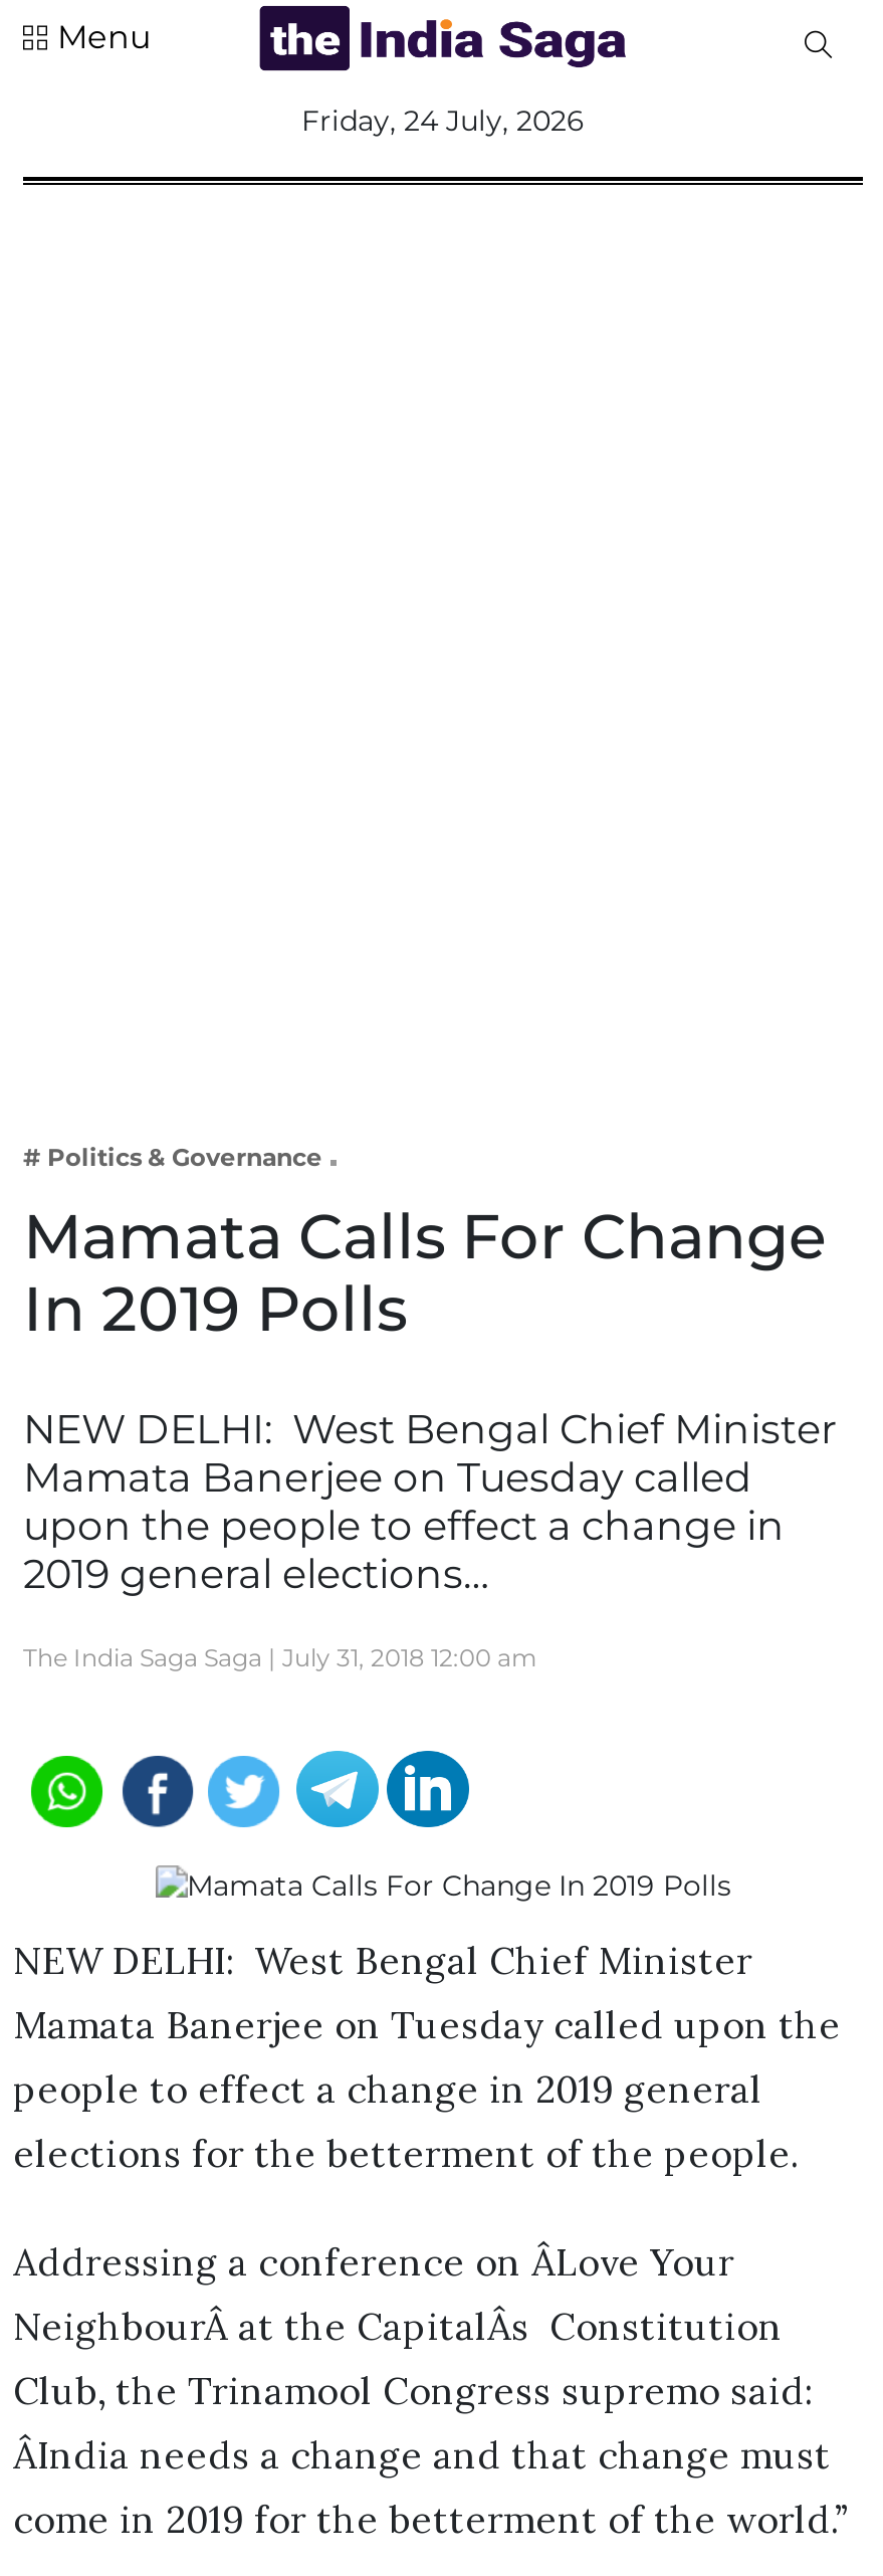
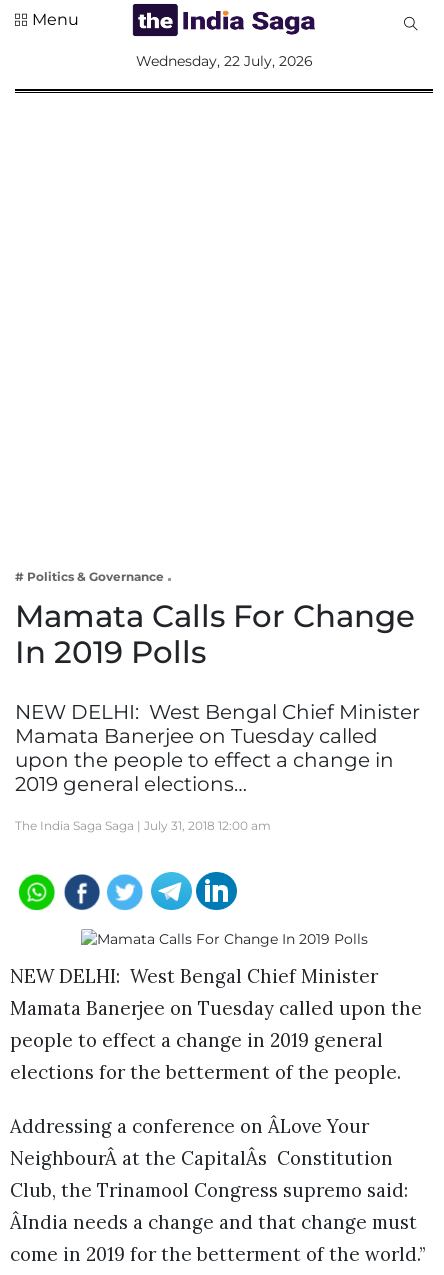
- Friday, 24 July, 2026
+ Wednesday, 22 July, 2026
